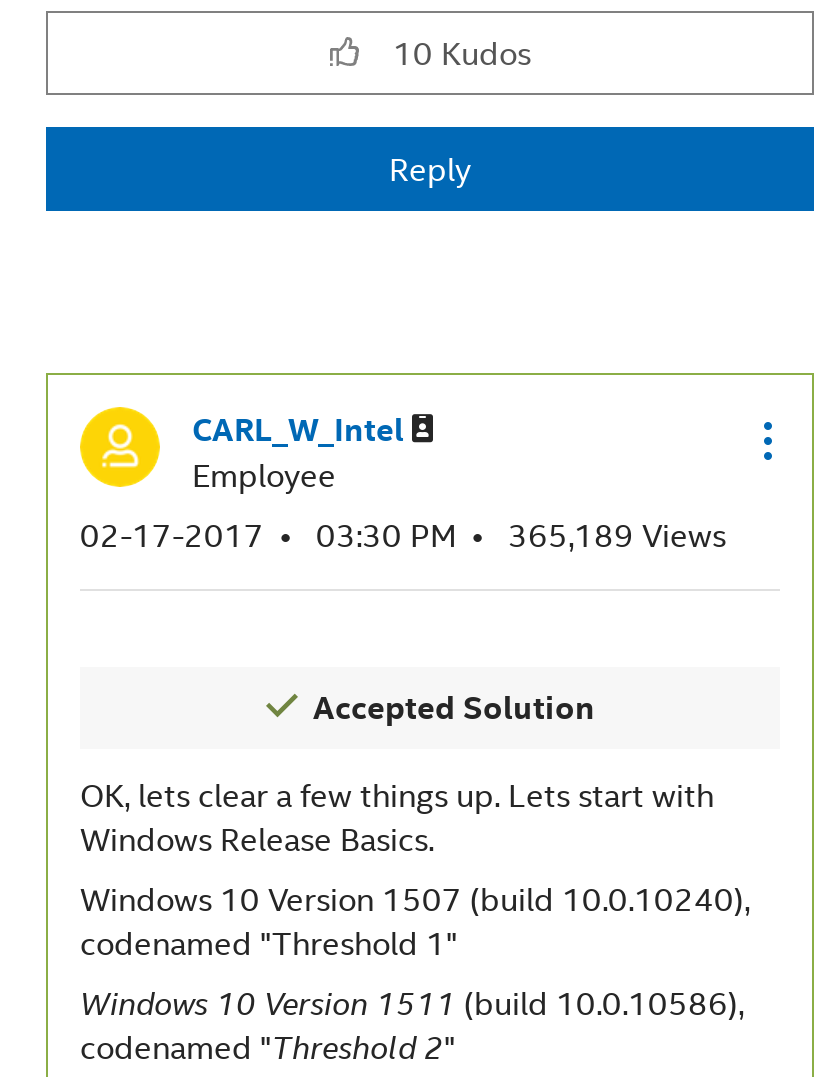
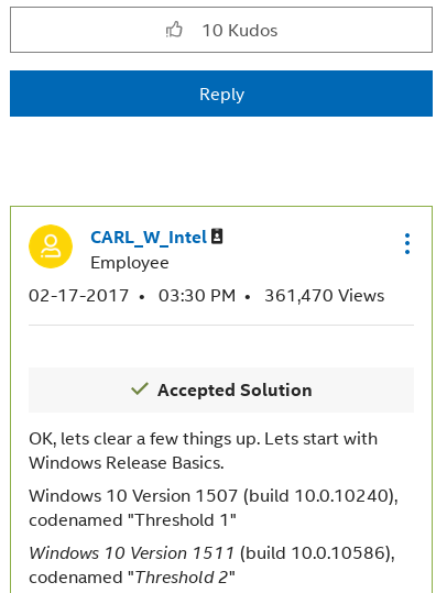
- 02-17-2017 03:30 PM 365,189 Views
+ 02-17-2017 03:30 PM 361,470 Views
